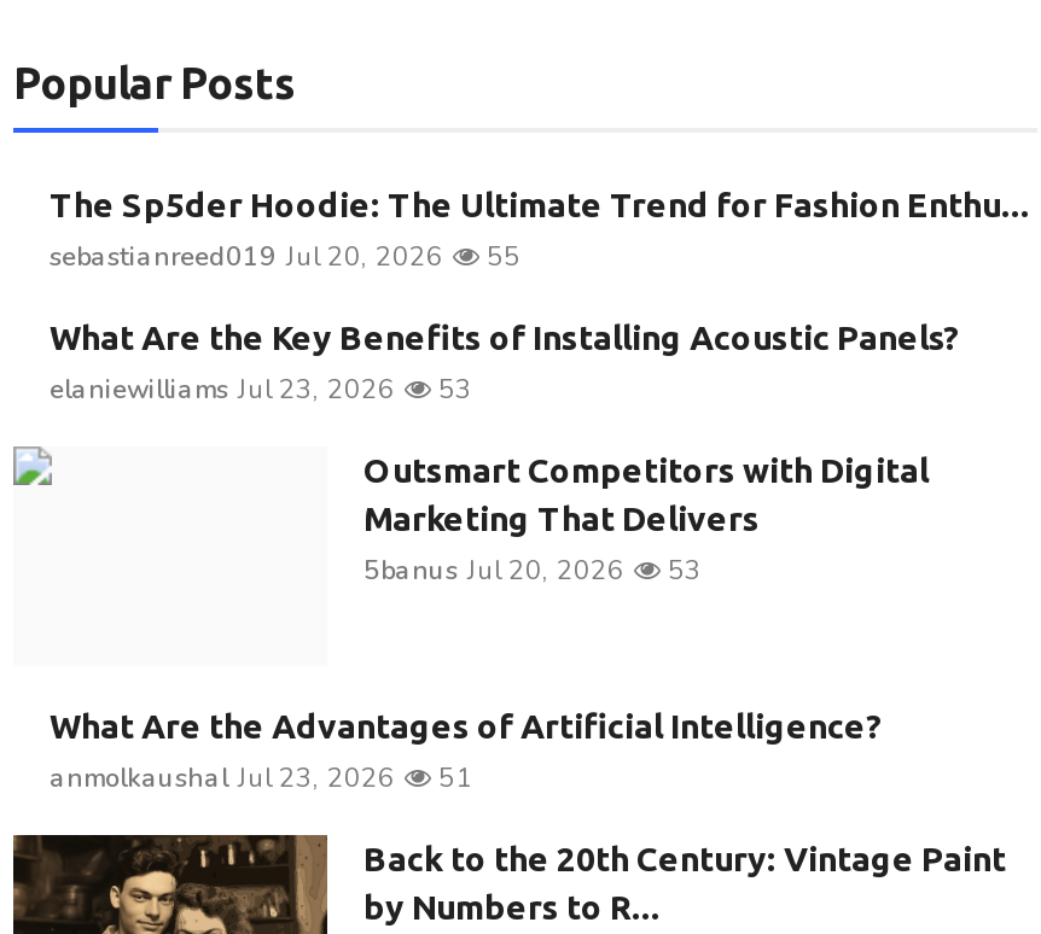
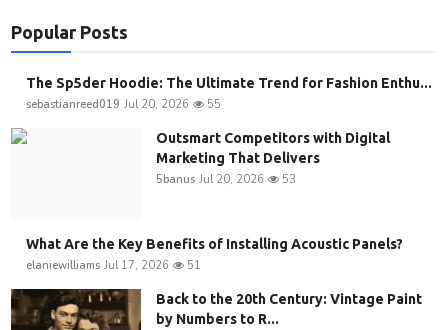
moved down: What Are the Key Benefits of Installing Acoustic Panels?

- elaniewilliams Jul 23, 2026
- 53

- What Are the Advantages of Artificial Intelligence?
- anmolkaushal Jul 23, 2026
+ elaniewilliams Jul 17, 2026
